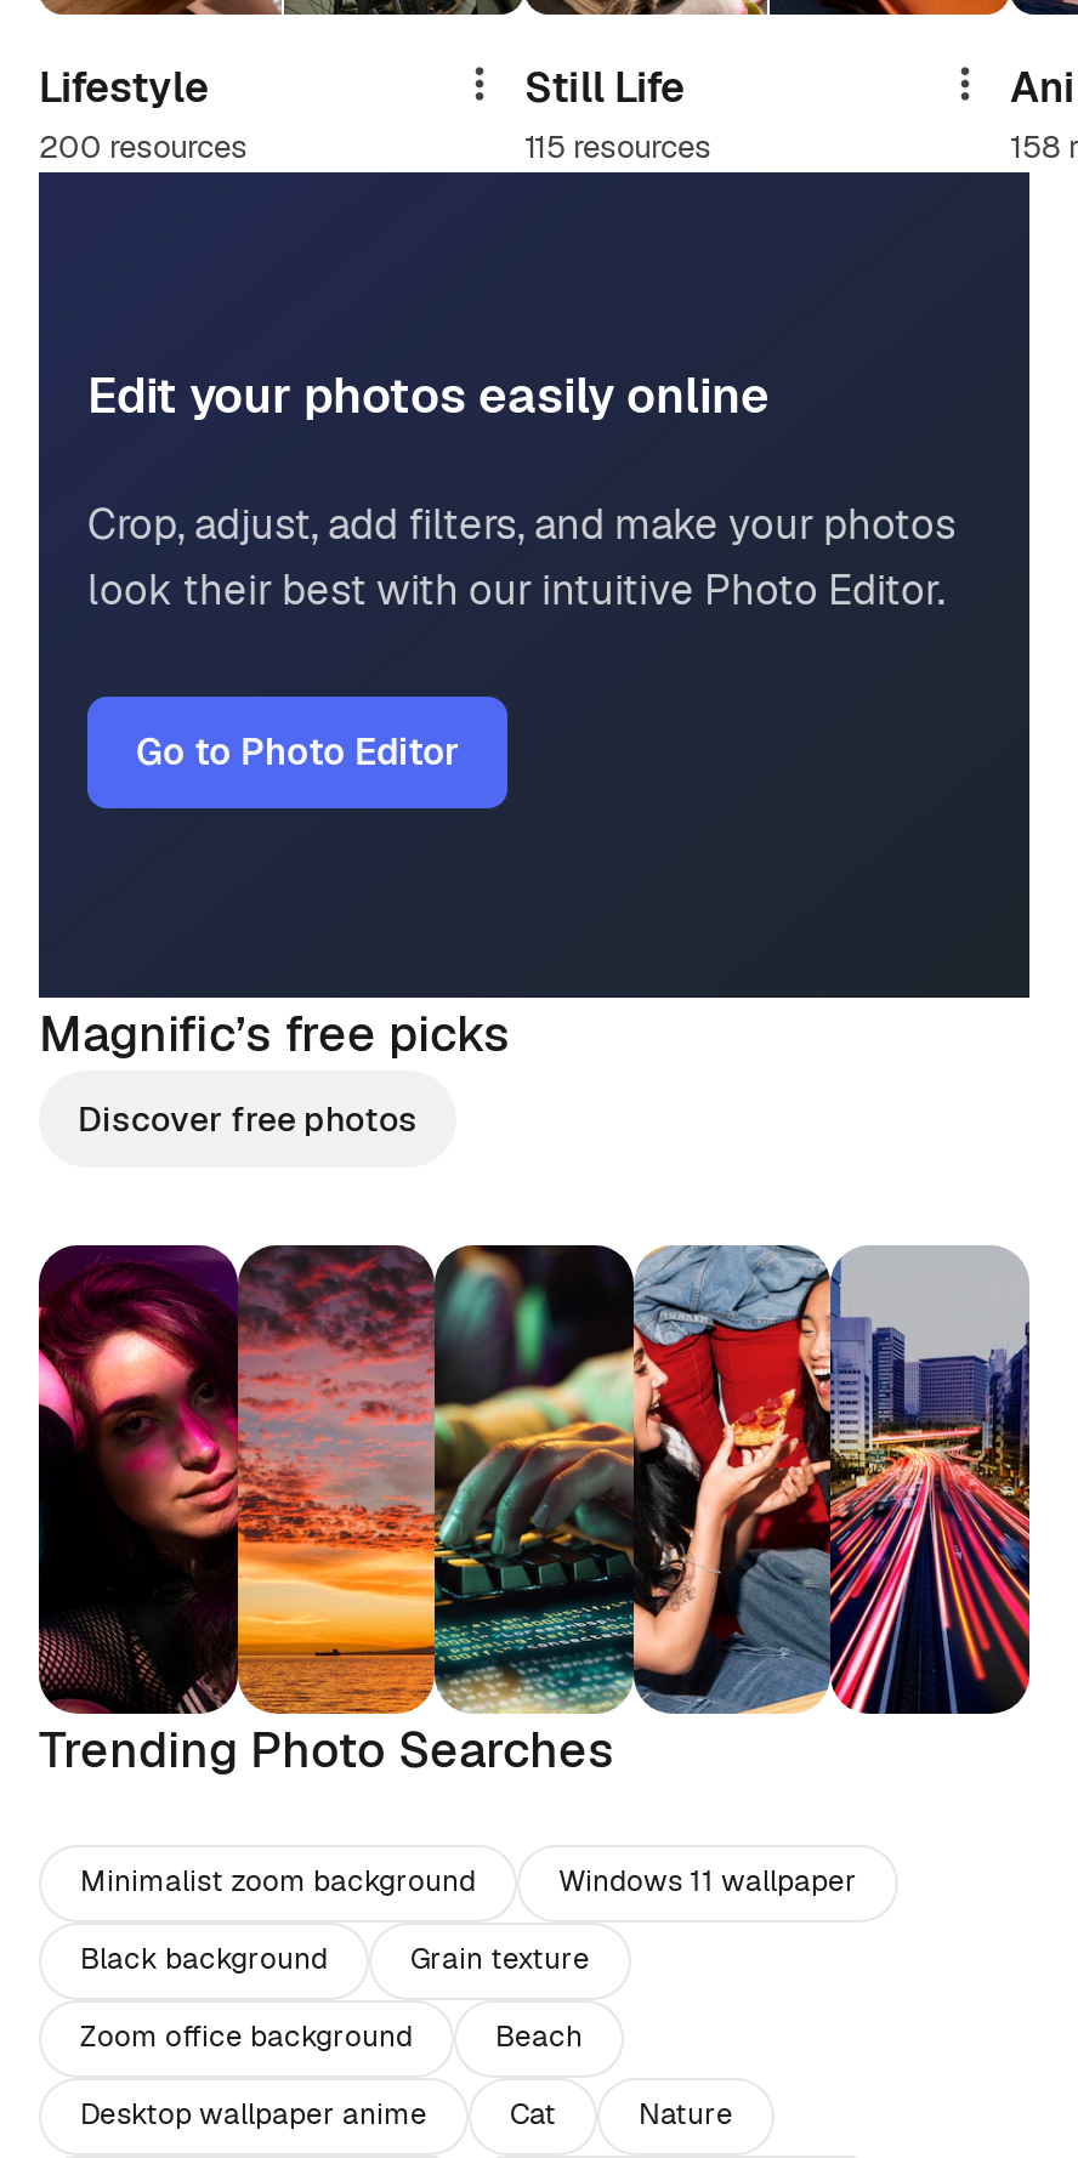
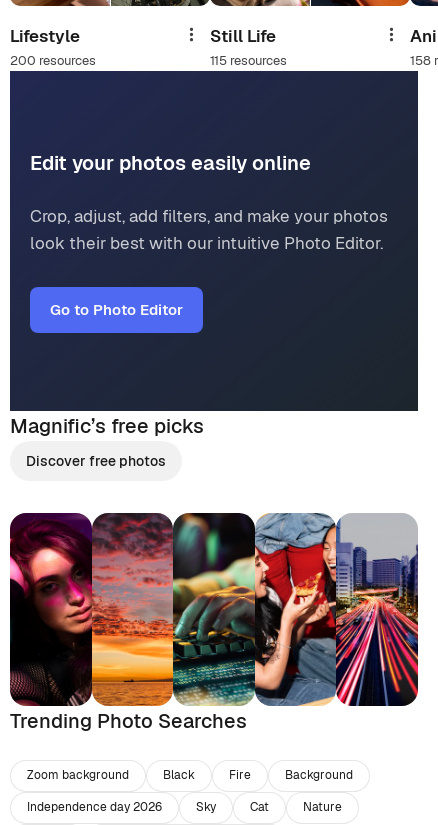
- Minimalist zoom background
- Windows 11 wallpaper
- Black background
- Grain texture
- Zoom office background
- Beach
- Desktop wallpaper anime
+ Zoom background
+ Black
+ Fire
+ Background
+ Independence day 2026
+ Sky
